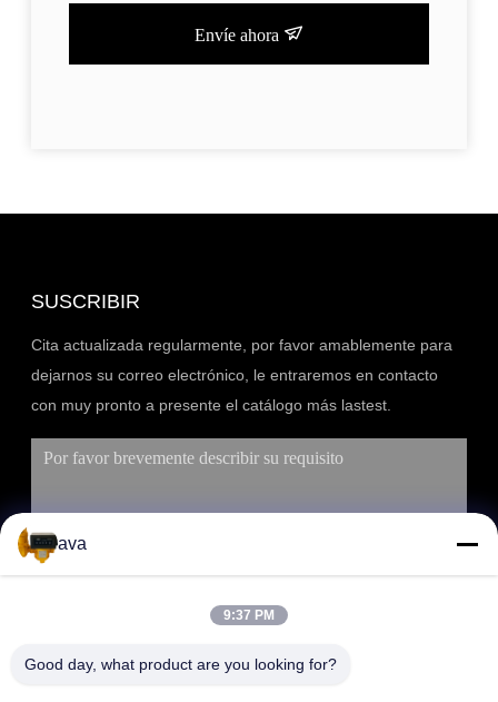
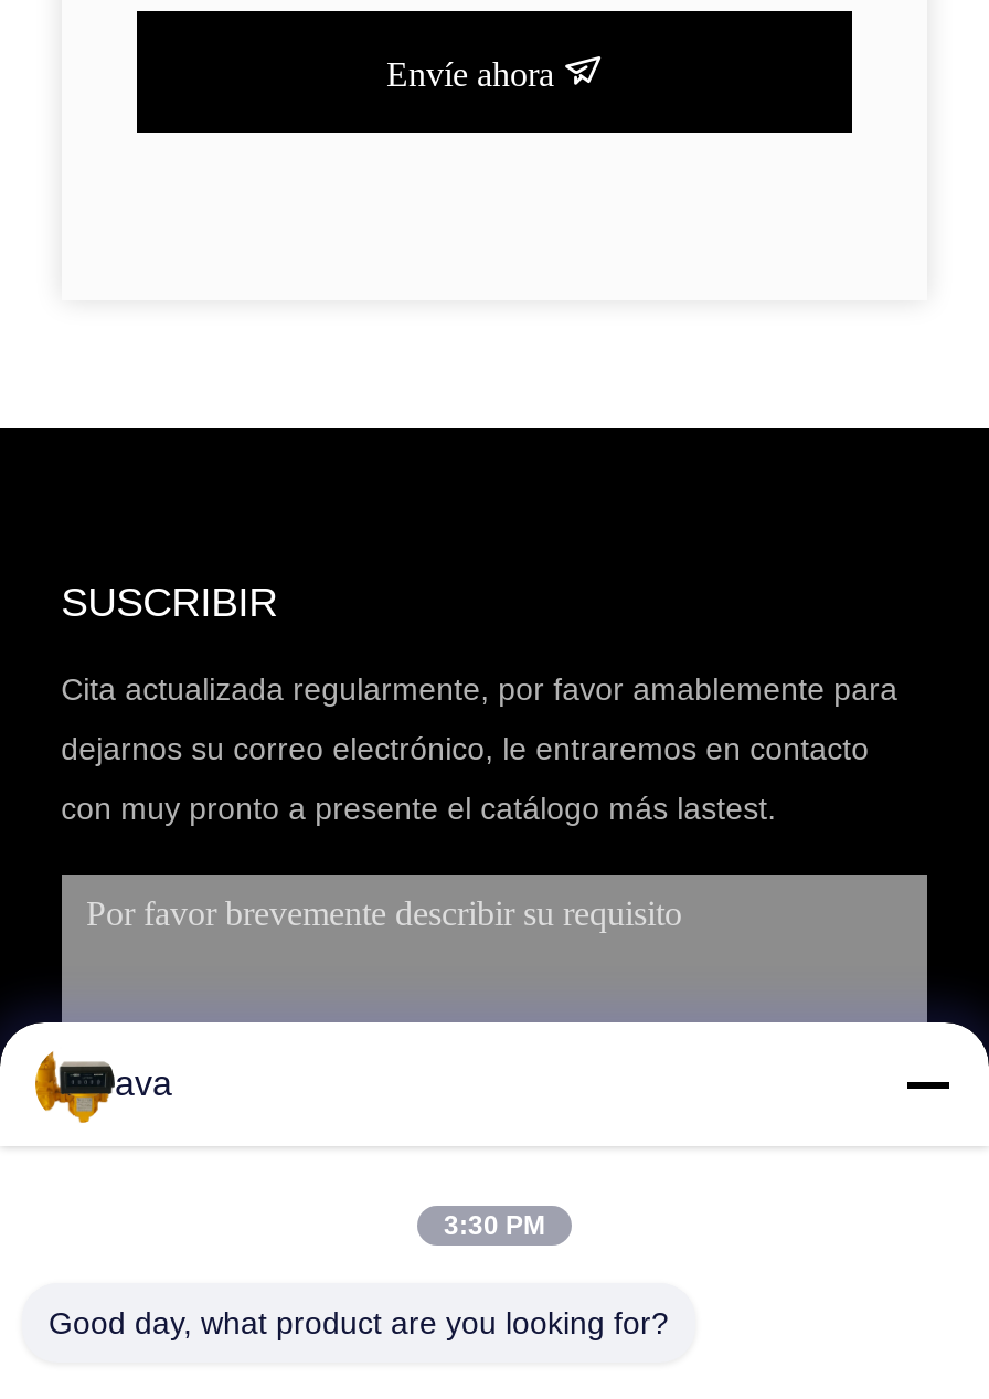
- 9:37 PM
+ 3:30 PM
